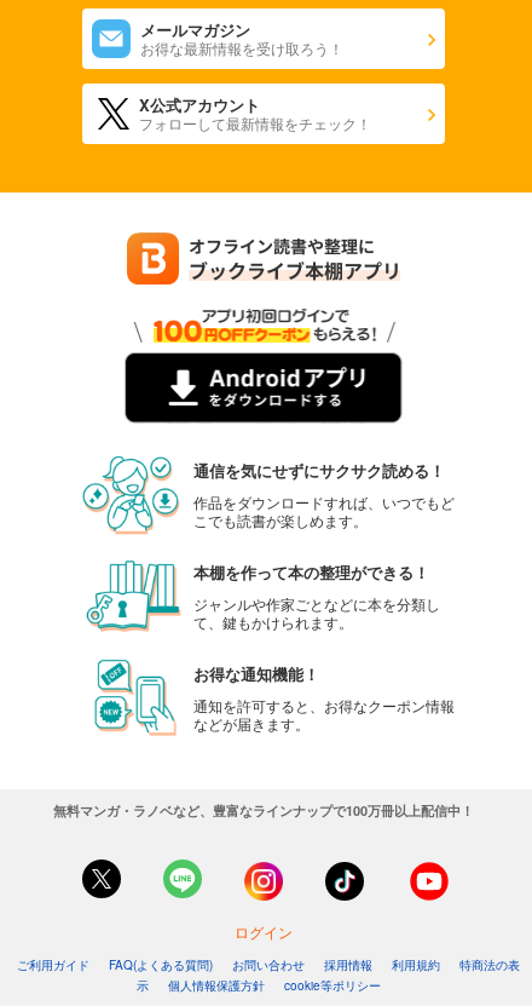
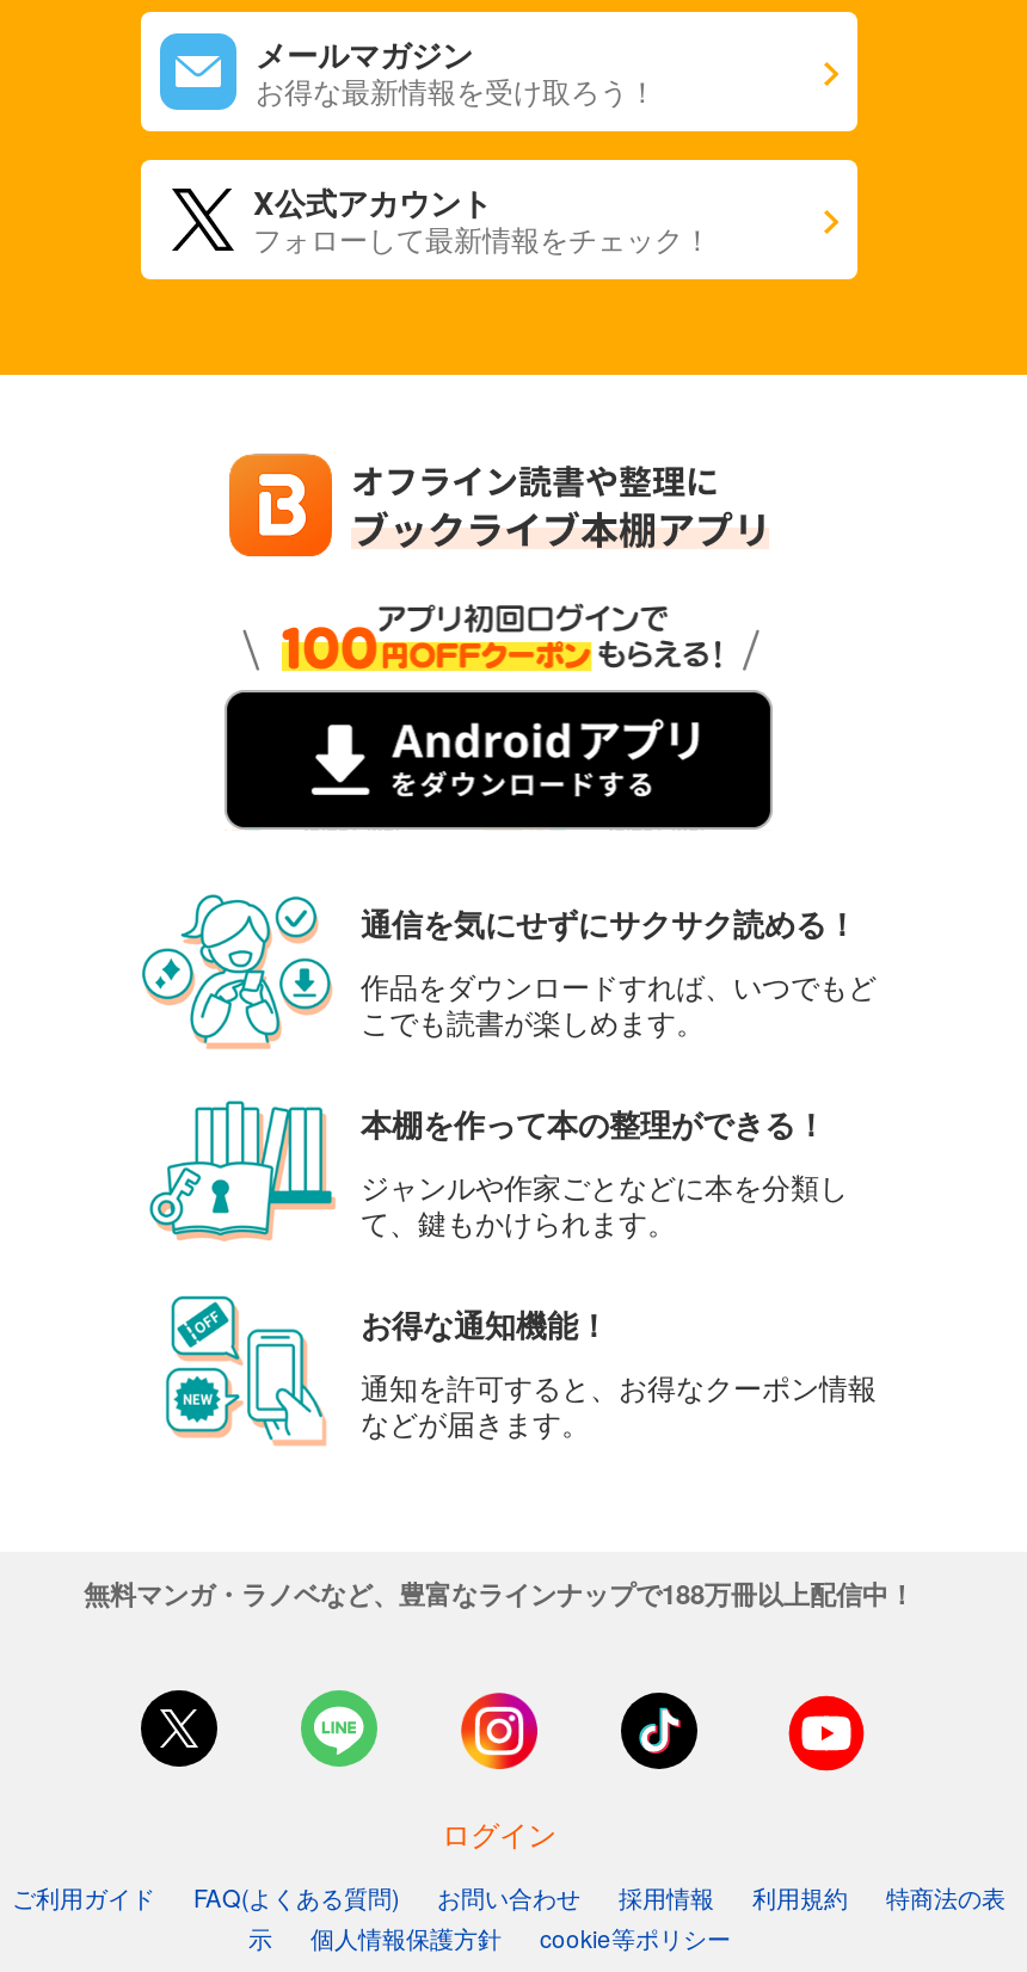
- 無料マンガ・ラノベなど、豊富なラインナップで100万冊以上配信中！
+ 無料マンガ・ラノベなど、豊富なラインナップで188万冊以上配信中！
